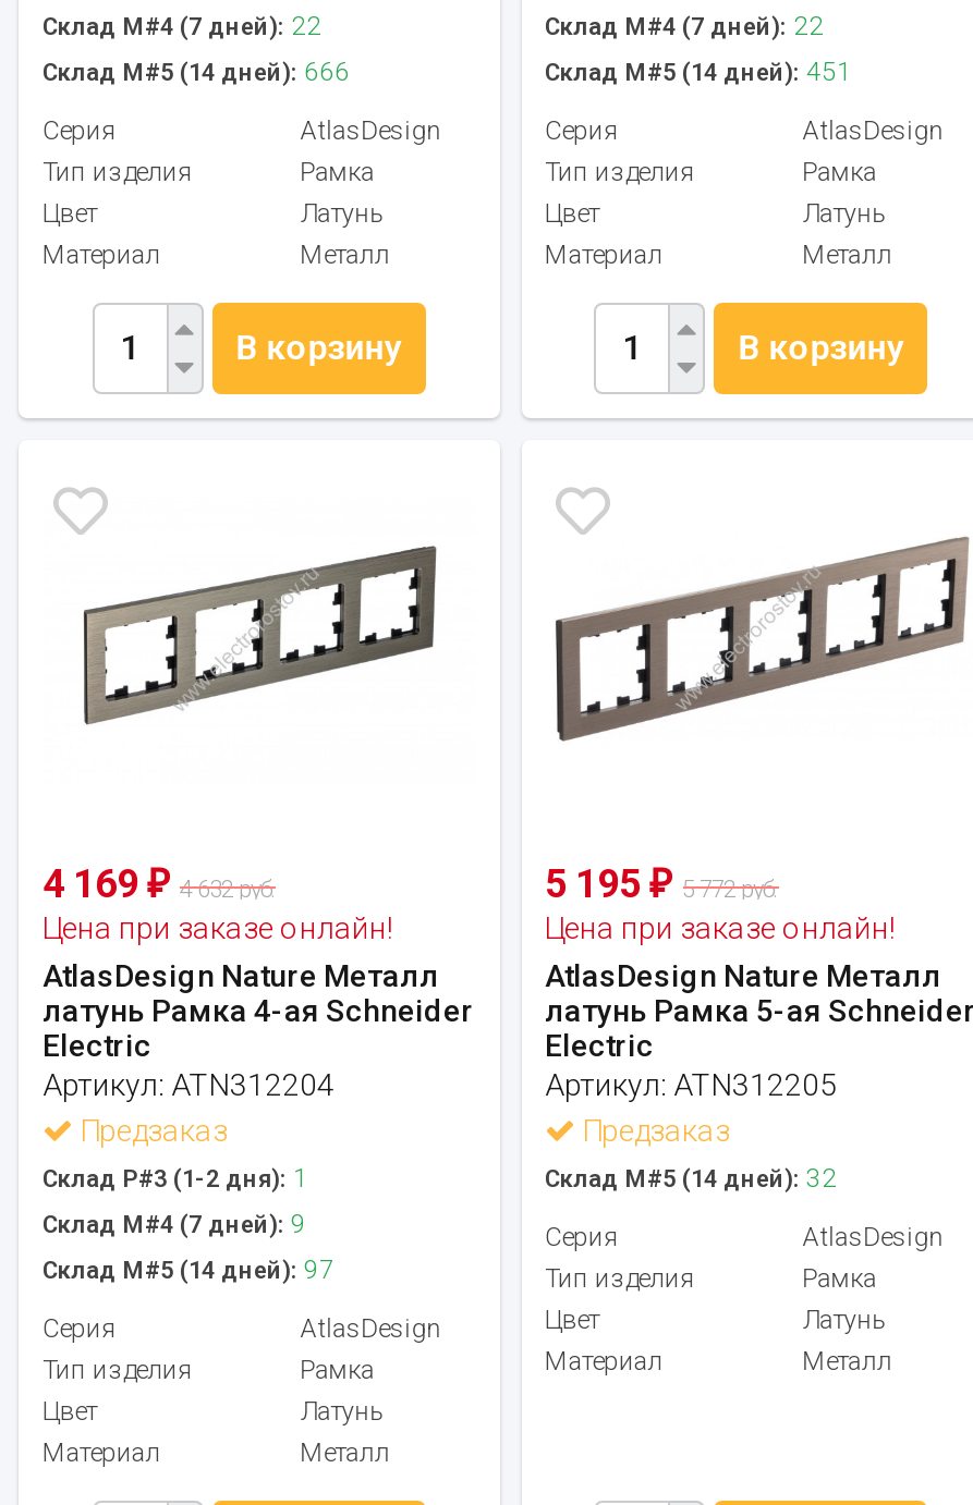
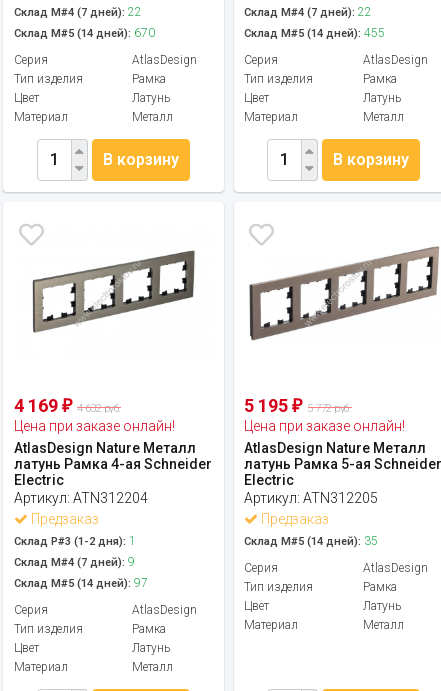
- Склад М#5 (14 дней): 666
+ Склад М#5 (14 дней): 670

- Склад М#5 (14 дней): 451
+ Склад М#5 (14 дней): 455

- Склад М#5 (14 дней): 32
+ Склад М#5 (14 дней): 35
